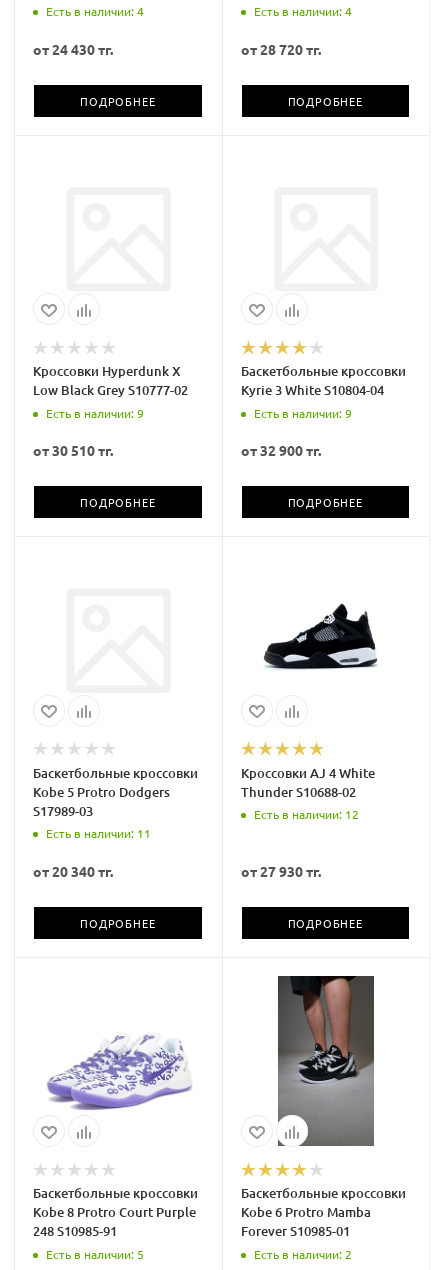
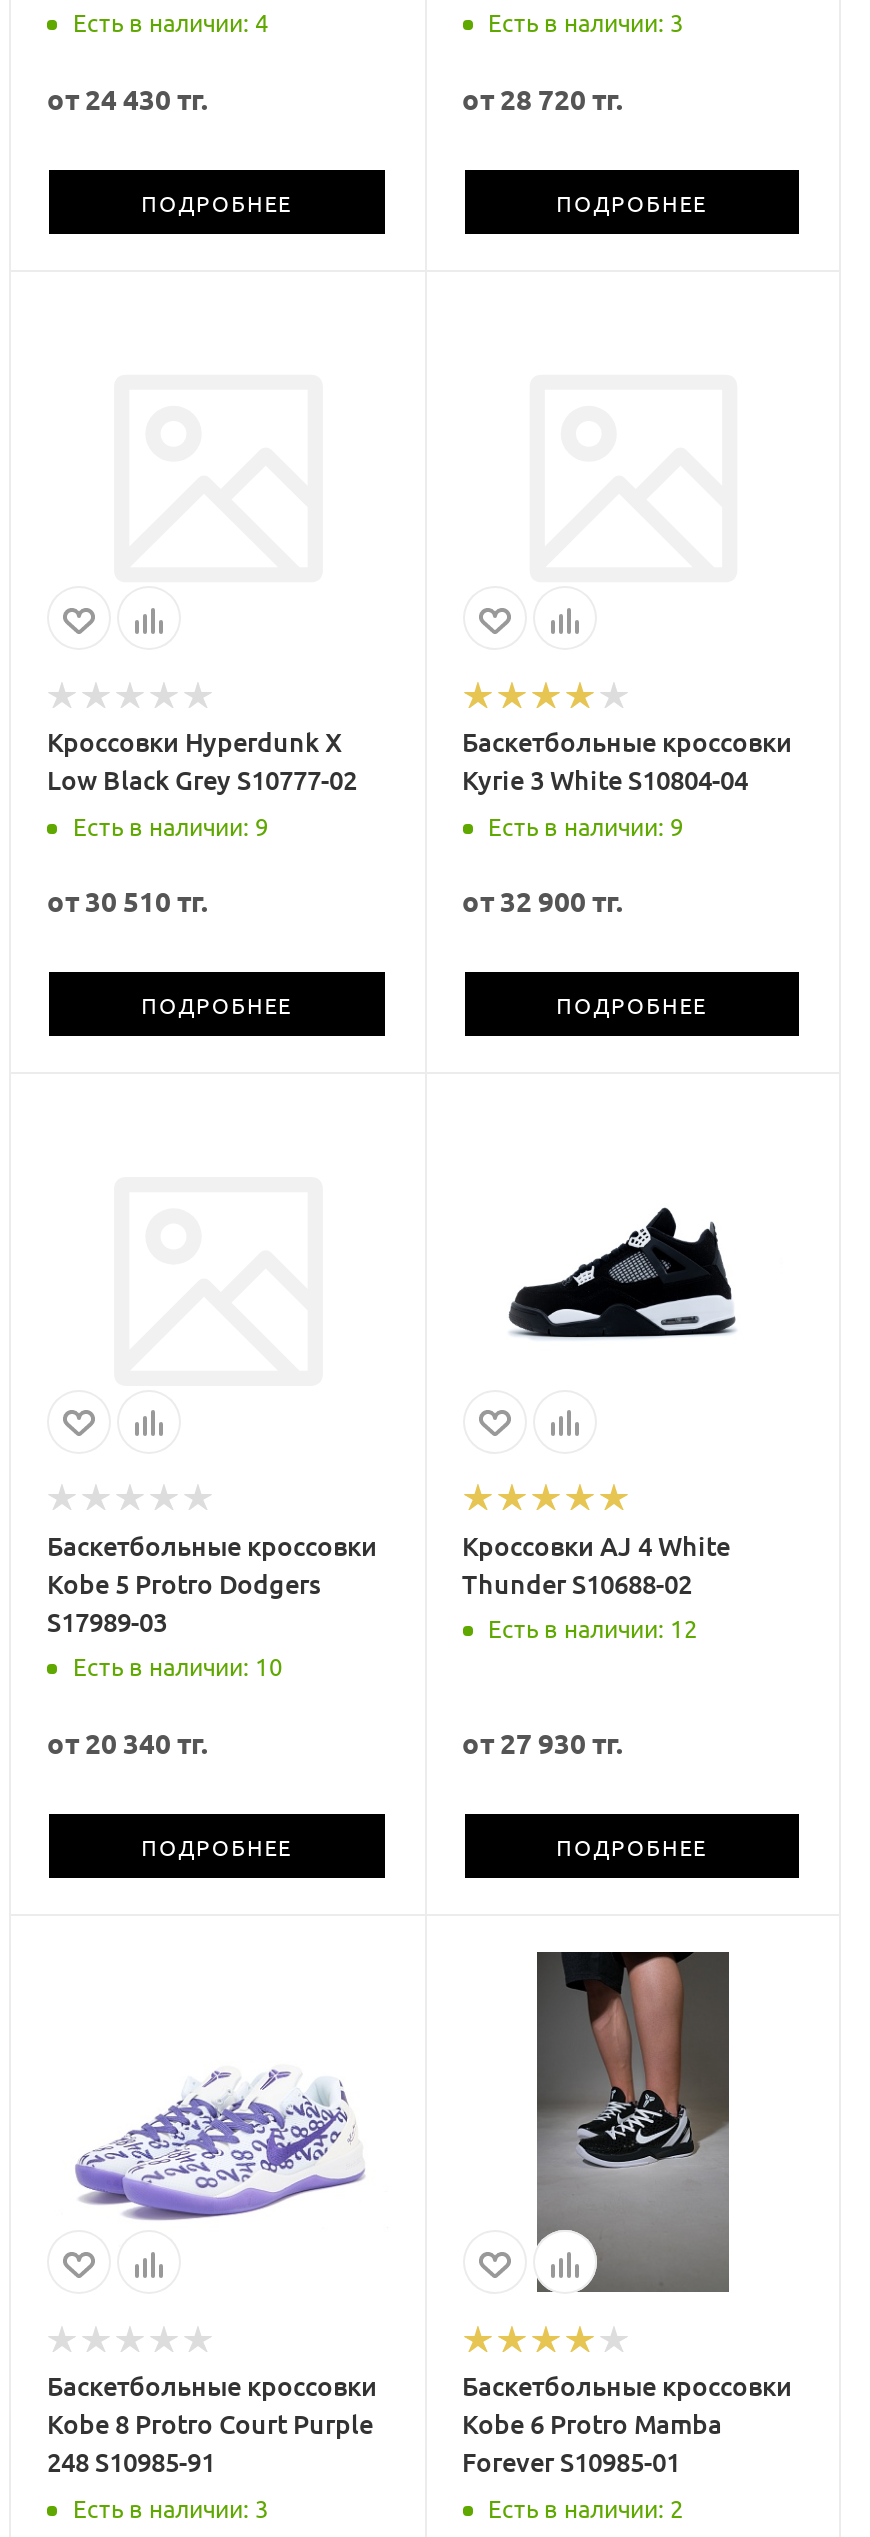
- Есть в наличии: 4
+ Есть в наличии: 3

- Есть в наличии: 11
+ Есть в наличии: 10

- Есть в наличии: 5
+ Есть в наличии: 3
